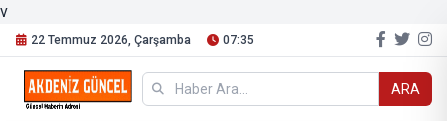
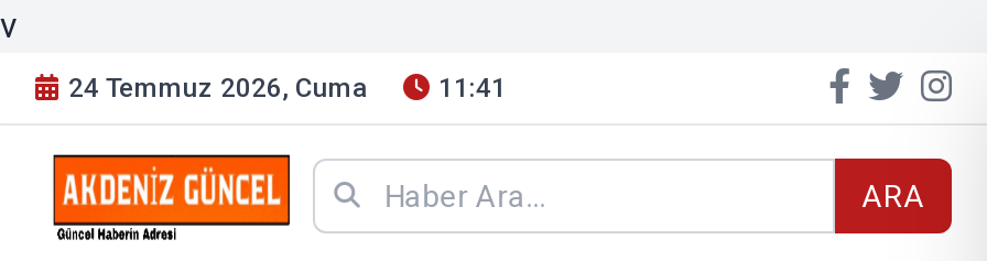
- 22 Temmuz 2026, Çarşamba
+ 24 Temmuz 2026, Cuma

- 07:35
+ 11:41
